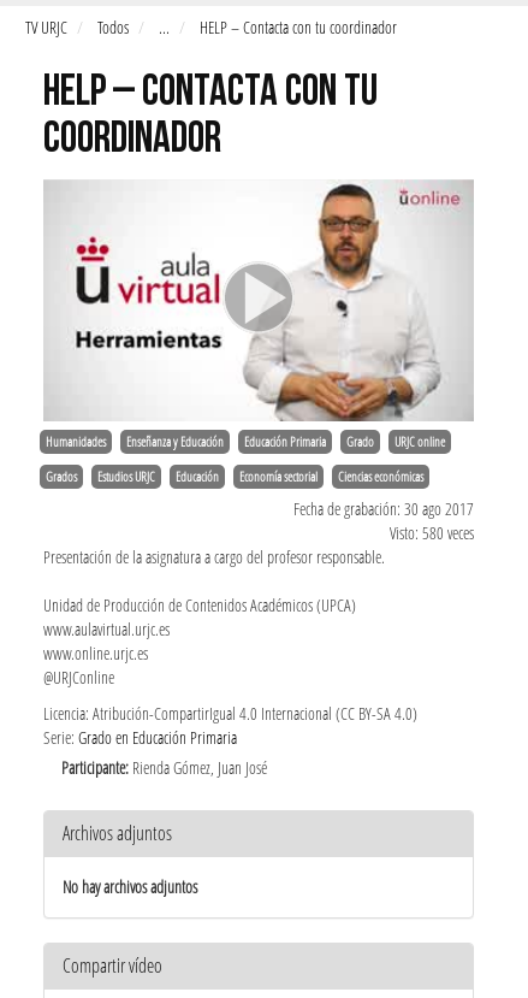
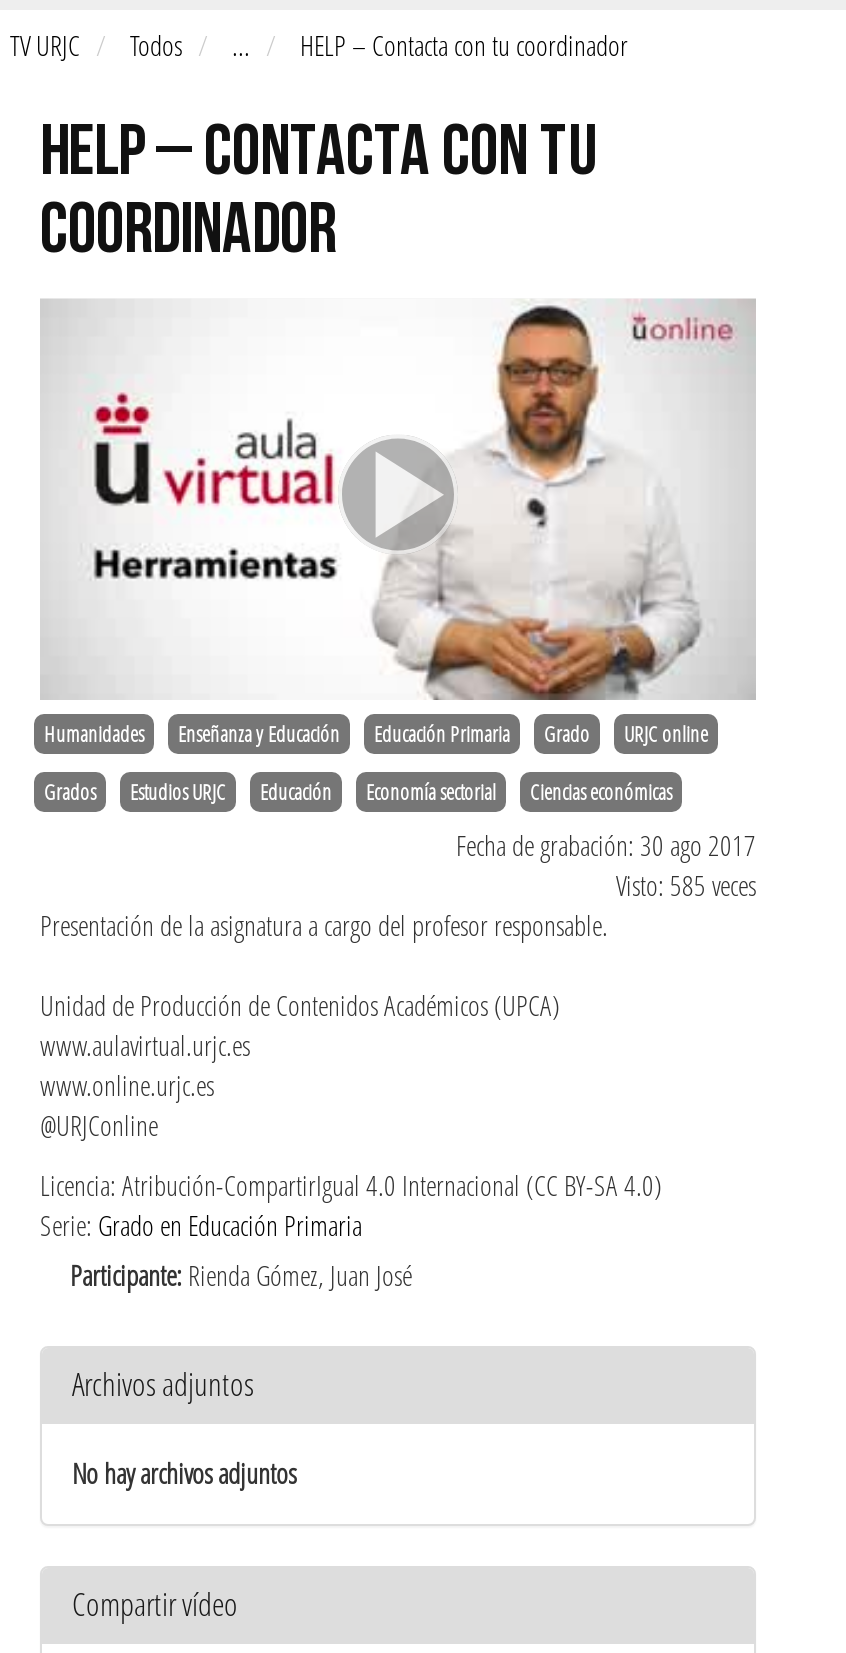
- Visto: 580 veces
+ Visto: 585 veces
